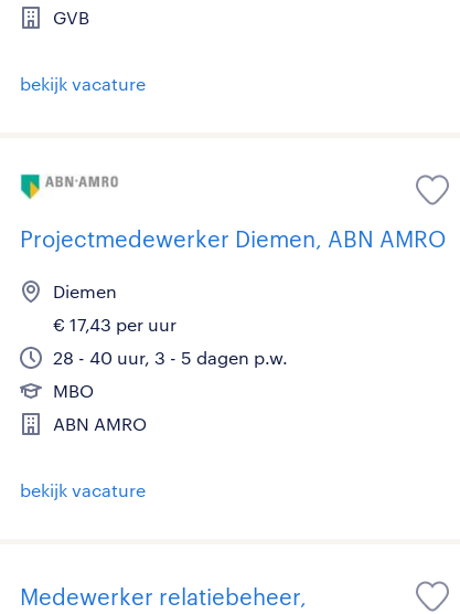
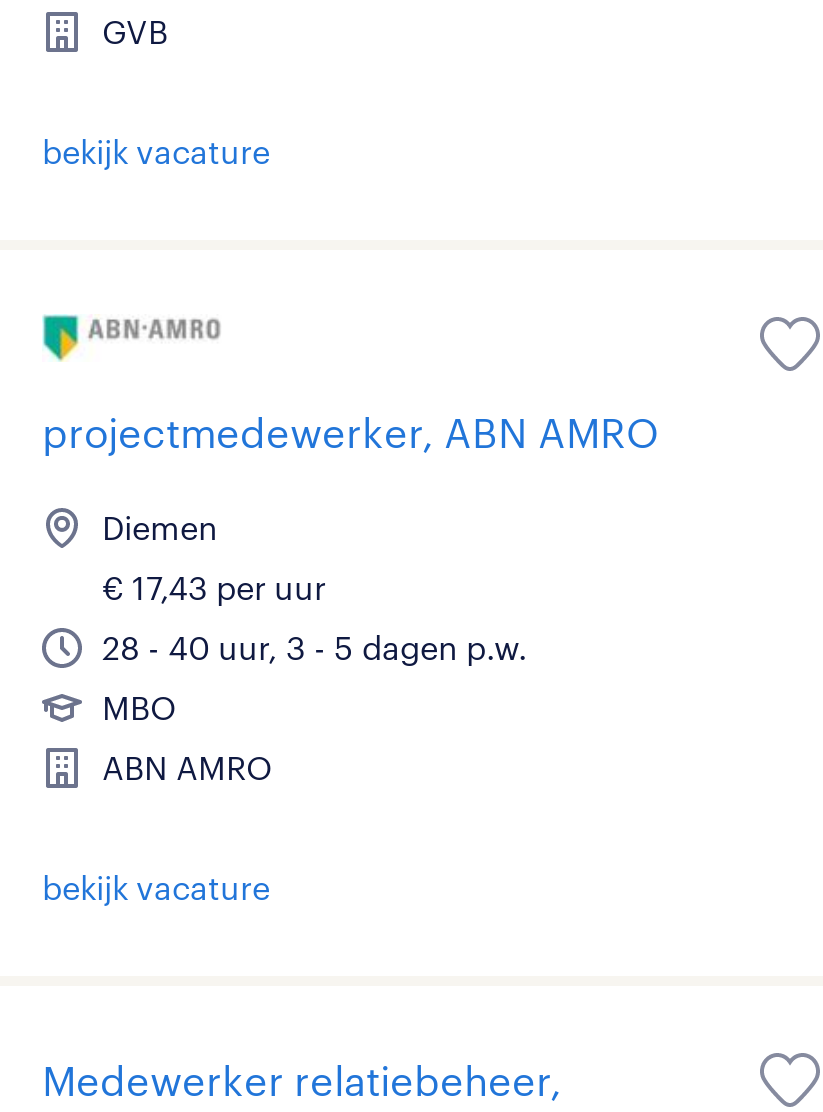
- Projectmedewerker Diemen, ABN AMRO
+ projectmedewerker, ABN AMRO
